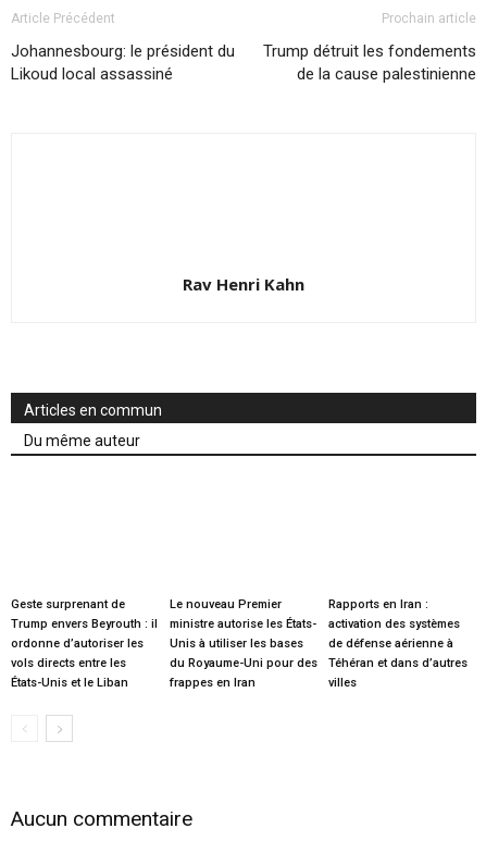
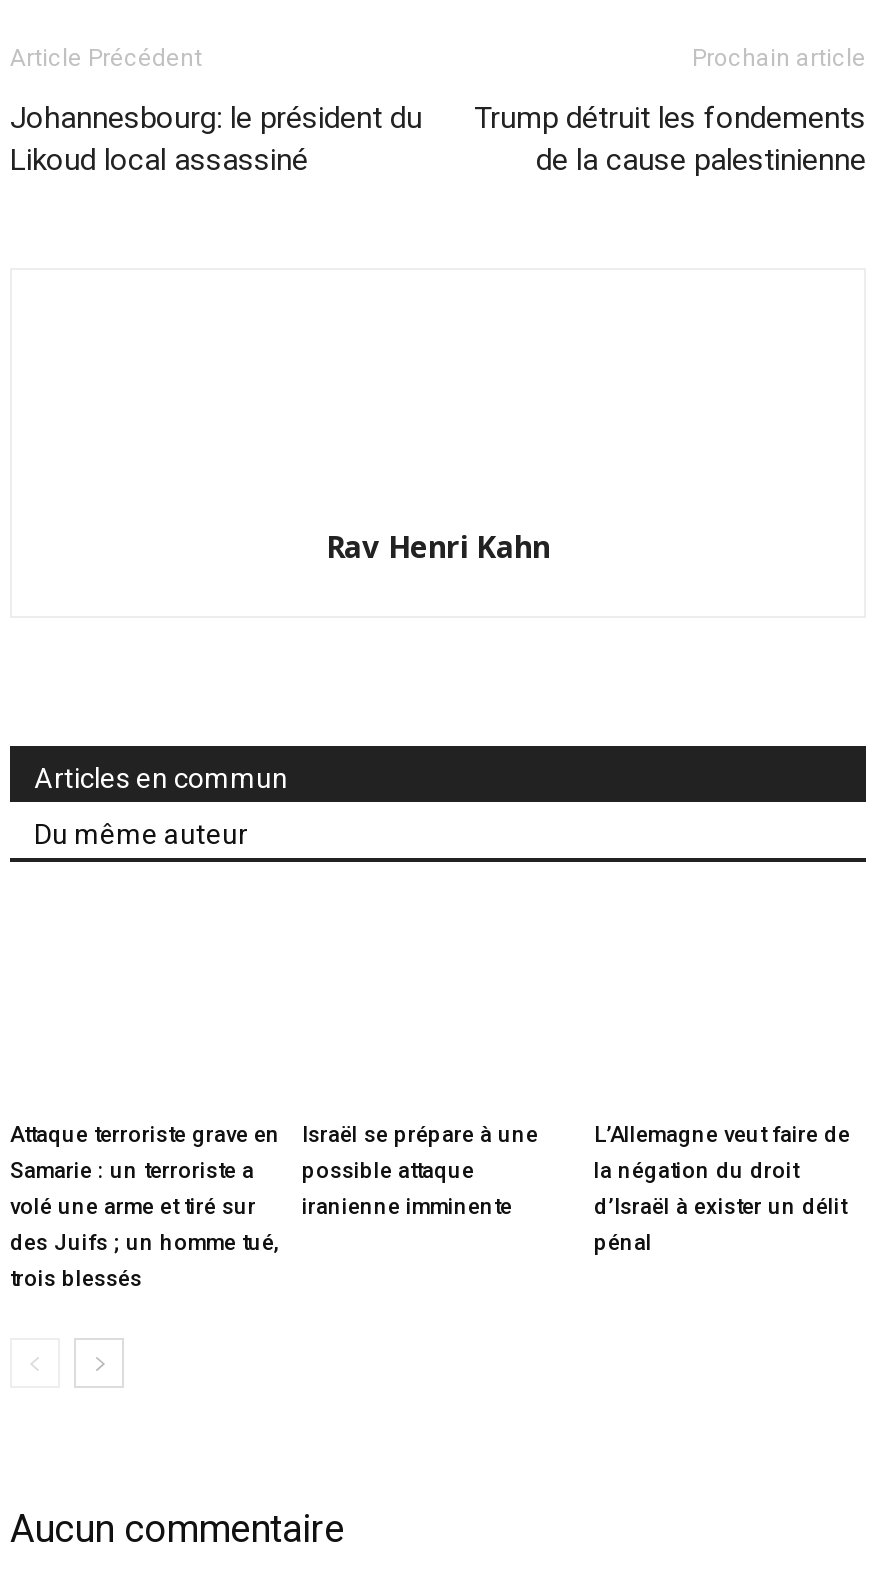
- Geste surprenant de
- Trump envers Beyrouth : il
- ordonne d’autoriser les
- vols directs entre les
- États-Unis et le Liban
+ Attaque terroriste grave en
+ Samarie : un terroriste a
+ volé une arme et tiré sur
+ des Juifs ; un homme tué,
+ trois blessés

- Le nouveau Premier
- ministre autorise les États-
- Unis à utiliser les bases
- du Royaume-Uni pour des
- frappes en Iran
+ Israël se prépare à une
+ possible attaque
+ iranienne imminente

- Rapports en Iran :
- activation des systèmes
- de défense aérienne à
- Téhéran et dans d’autres
- villes
+ L’Allemagne veut faire de
+ la négation du droit
+ d’Israël à exister un délit
+ pénal
